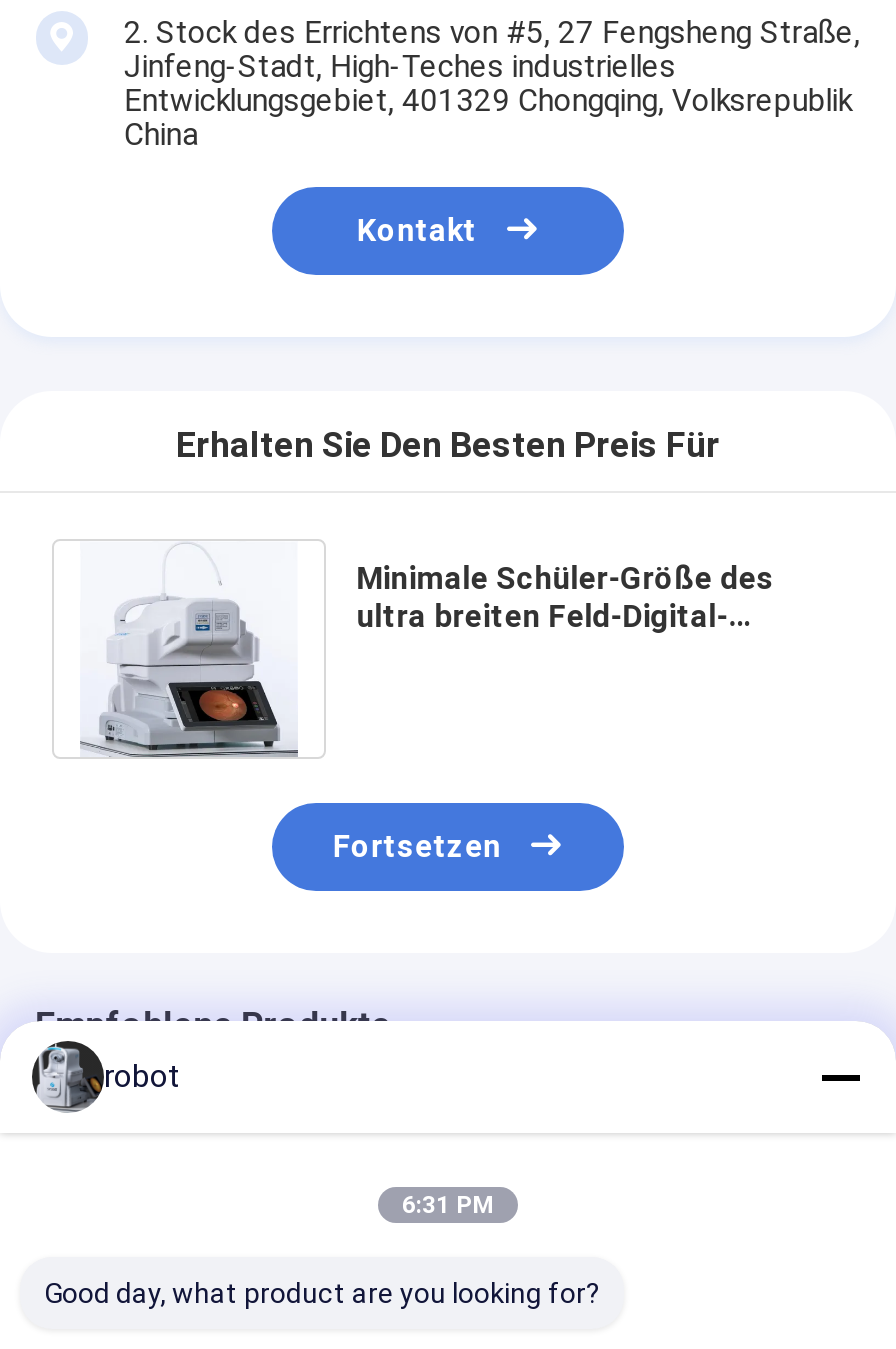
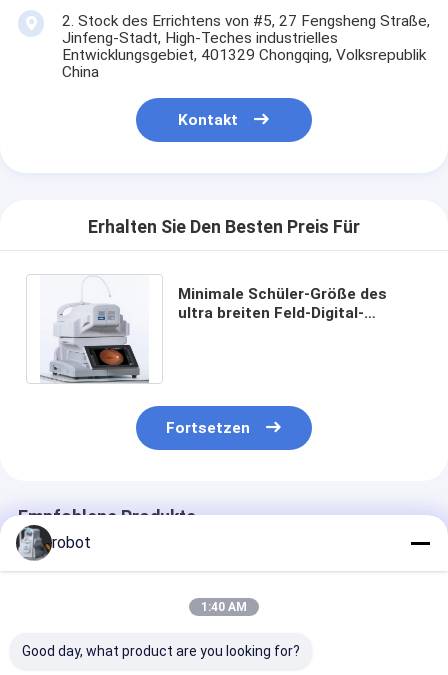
- 6:31 PM
+ 1:40 AM
